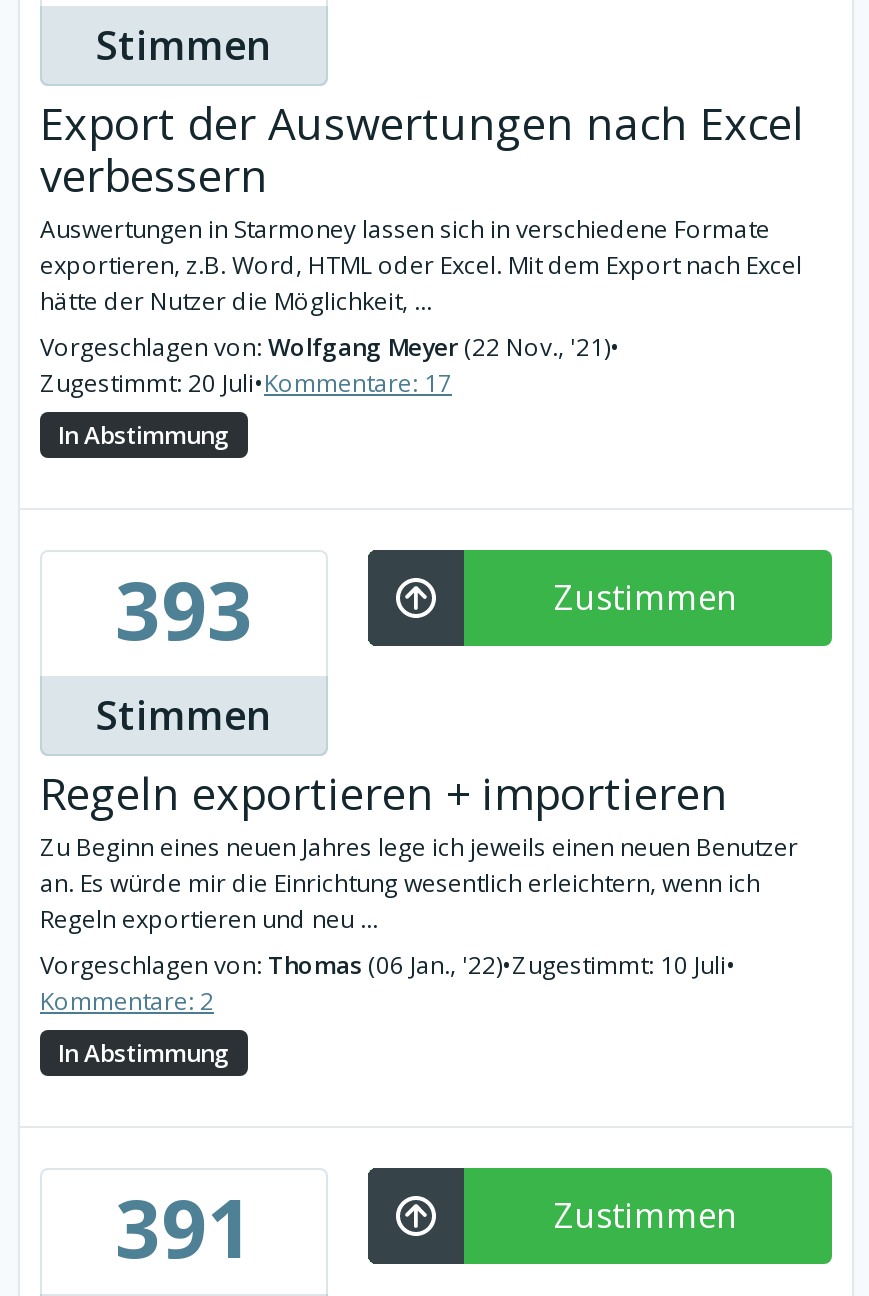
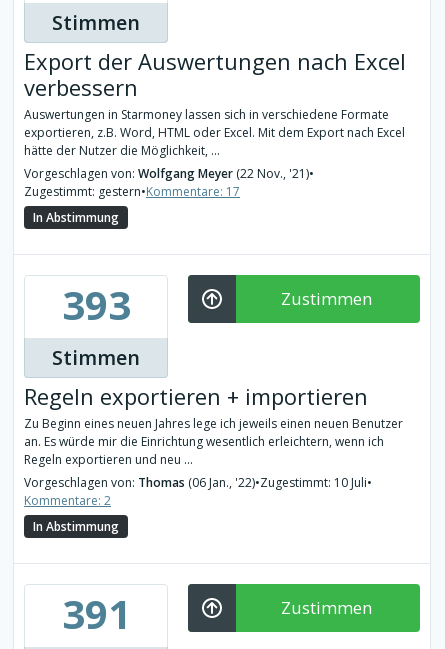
- Zugestimmt: 20 Juli•Kommentare: 17
+ Zugestimmt: gestern•Kommentare: 17
